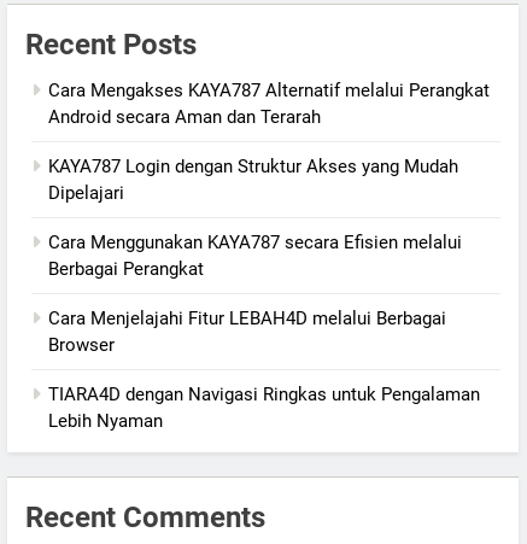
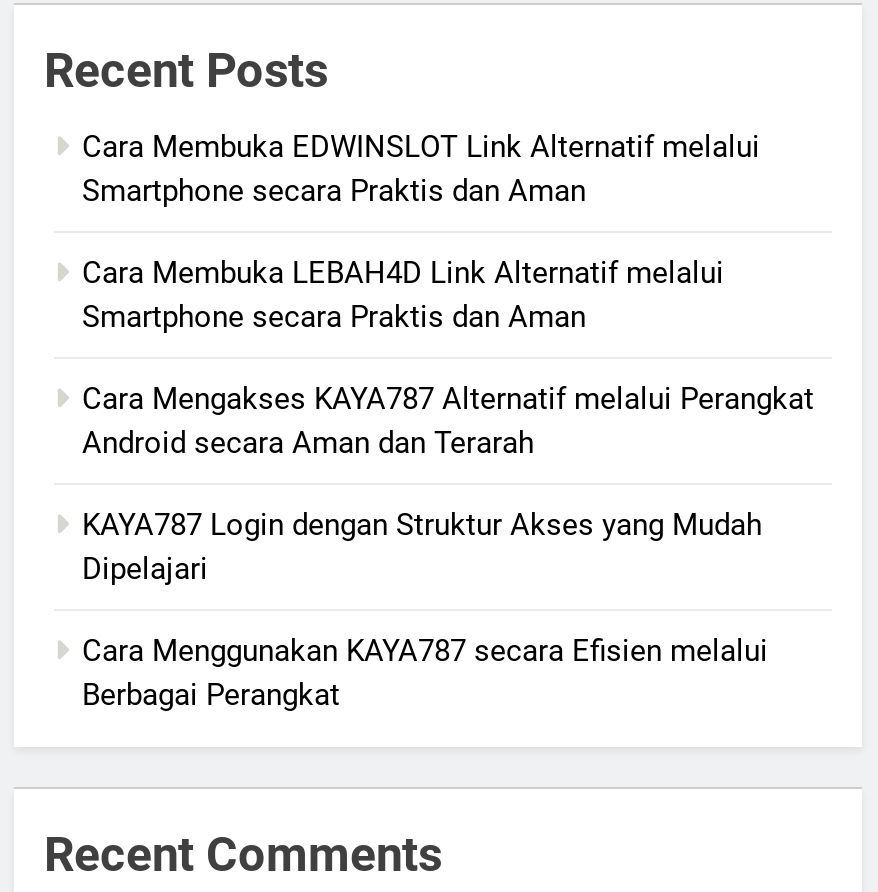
+ Cara Membuka EDWINSLOT Link Alternatif melalui
+ Smartphone secara Praktis dan Aman
+ Cara Membuka LEBAH4D Link Alternatif melalui
+ Smartphone secara Praktis dan Aman

moved down: Cara Mengakses KAYA787 Alternatif melalui Perangkat | Android secara Aman dan Terarah | KAYA787 Login dengan Struktur Akses yang Mudah | Dipelajari | Cara Menggunakan KAYA787 secara Efisien melalui | Berbagai Perangkat

- Cara Menjelajahi Fitur LEBAH4D melalui Berbagai
- Browser
- TIARA4D dengan Navigasi Ringkas untuk Pengalaman
- Lebih Nyaman
